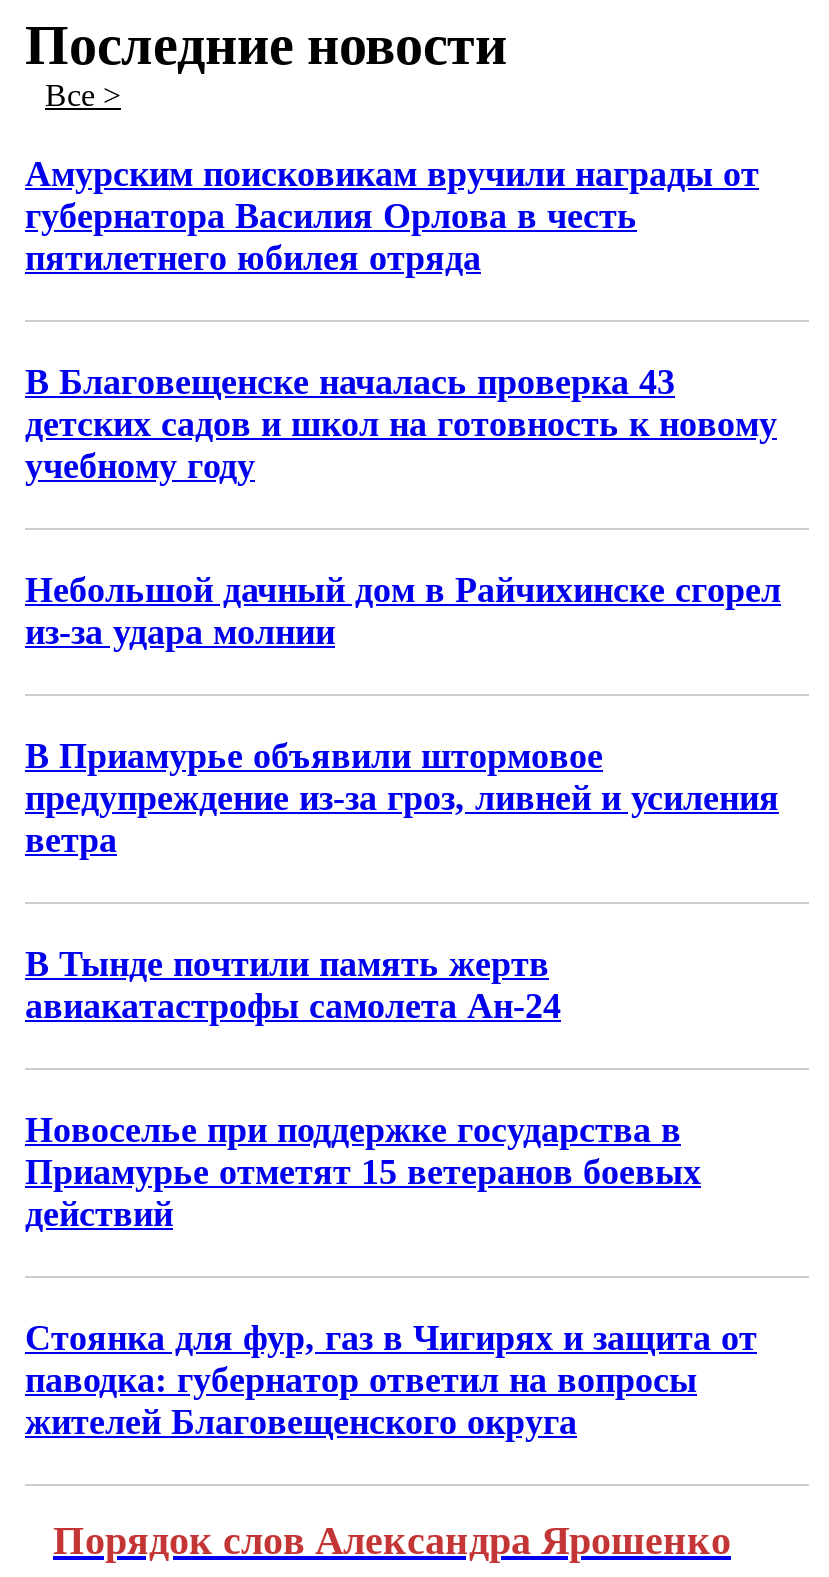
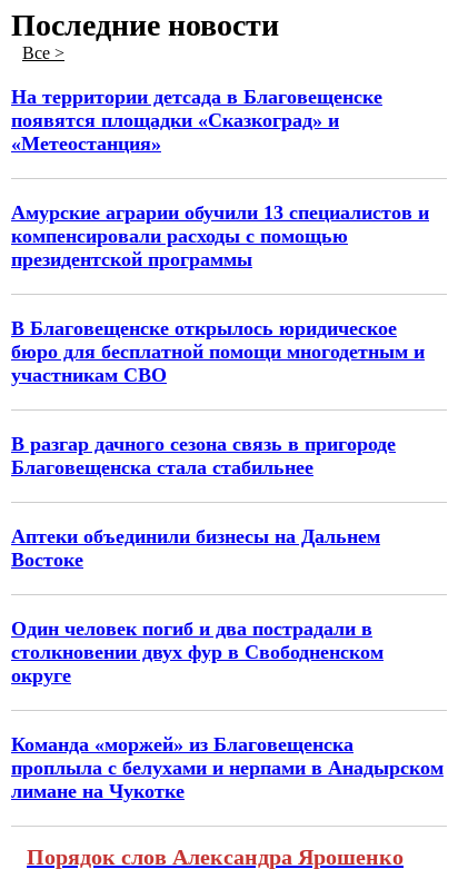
- Амурским поисковикам вручили награды от
- губернатора Василия Орлова в честь
- пятилетнего юбилея отряда
+ На территории детсада в Благовещенске
+ появятся площадки «Сказкоград» и
+ «Метеостанция»

- В Благовещенске началась проверка 43
- детских садов и школ на готовность к новому
- учебному году
+ Амурские аграрии обучили 13 специалистов и
+ компенсировали расходы с помощью
+ президентской программы

- Небольшой дачный дом в Райчихинске сгорел
- из-за удара молнии
+ В Благовещенске открылось юридическое
+ бюро для бесплатной помощи многодетным и
+ участникам СВО

- В Приамурье объявили штормовое
- предупреждение из-за гроз, ливней и усиления
- ветра
+ В разгар дачного сезона связь в пригороде
+ Благовещенска стала стабильнее

- В Тынде почтили память жертв
- авиакатастрофы самолета Ан-24
+ Аптеки объединили бизнесы на Дальнем
+ Востоке

- Новоселье при поддержке государства в
- Приамурье отметят 15 ветеранов боевых
- действий
+ Один человек погиб и два пострадали в
+ столкновении двух фур в Свободненском
+ округе

- Стоянка для фур, газ в Чигирях и защита от
- паводка: губернатор ответил на вопросы
- жителей Благовещенского округа
+ Команда «моржей» из Благовещенска
+ проплыла с белухами и нерпами в Анадырском
+ лимане на Чукотке
